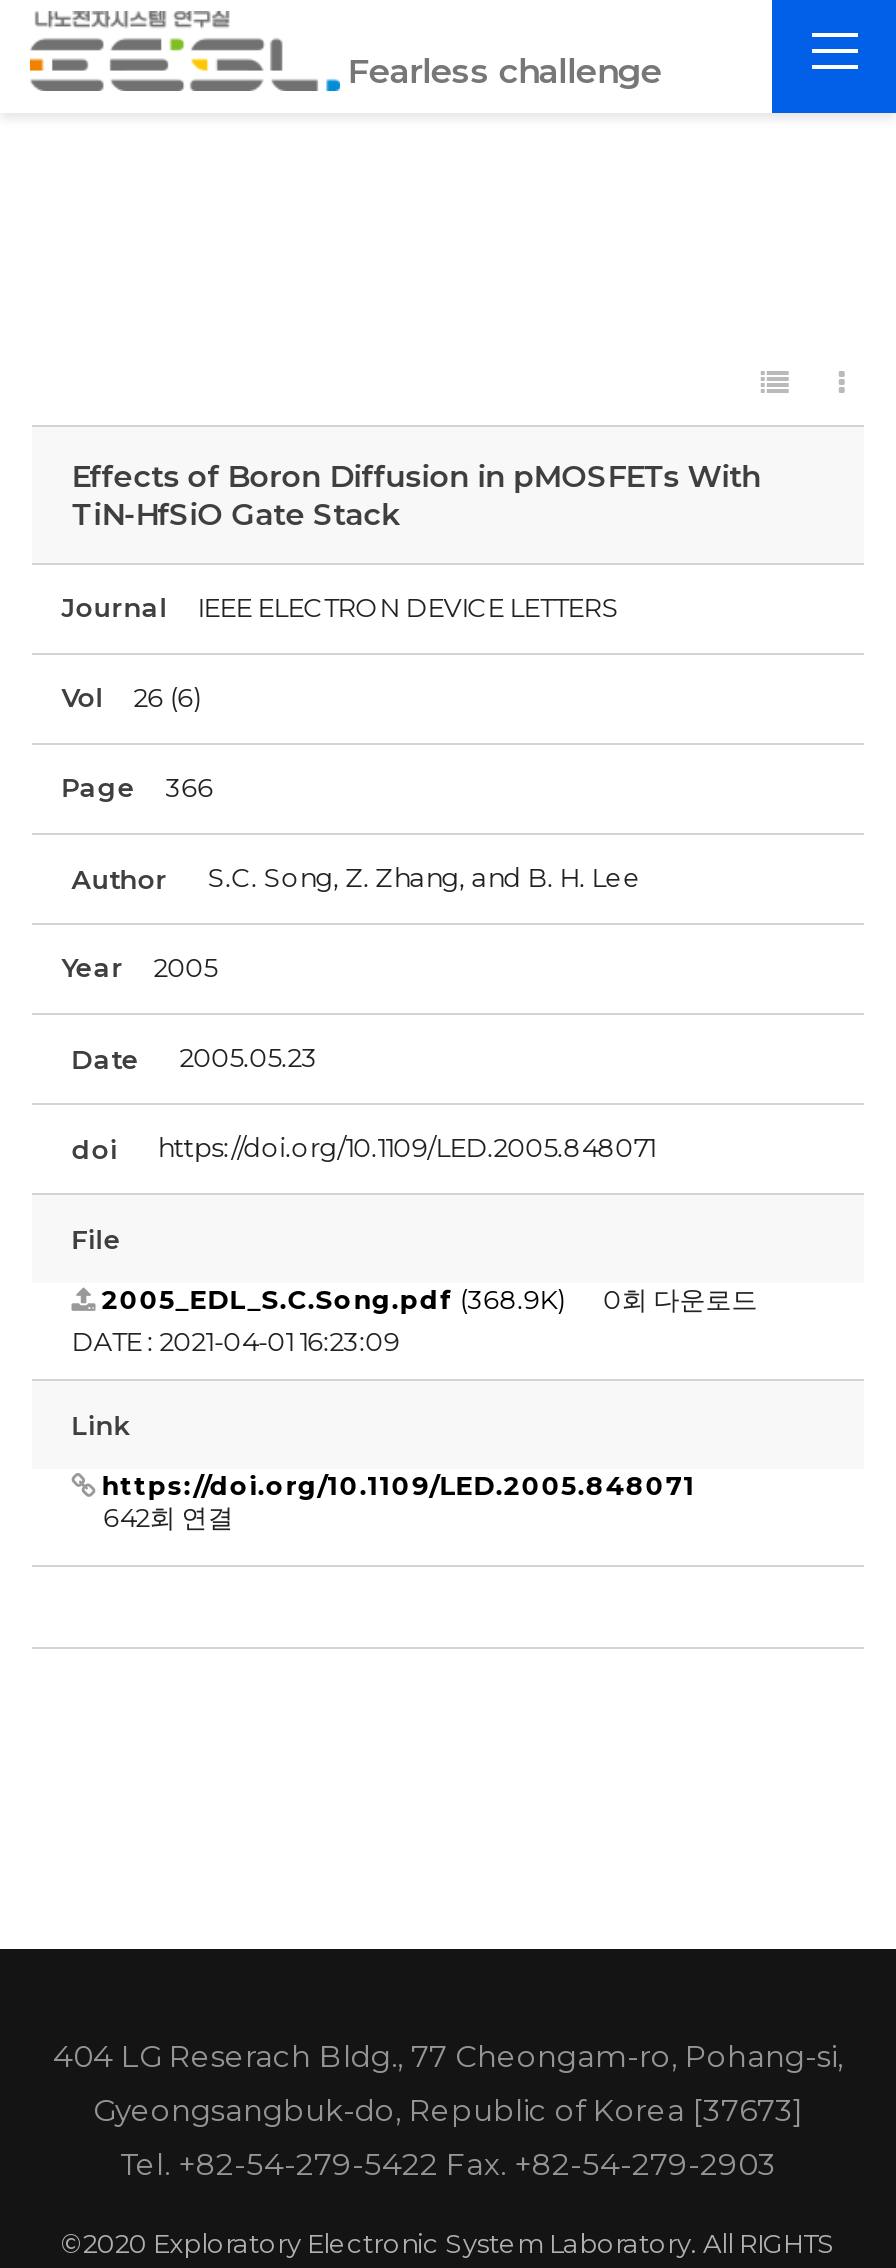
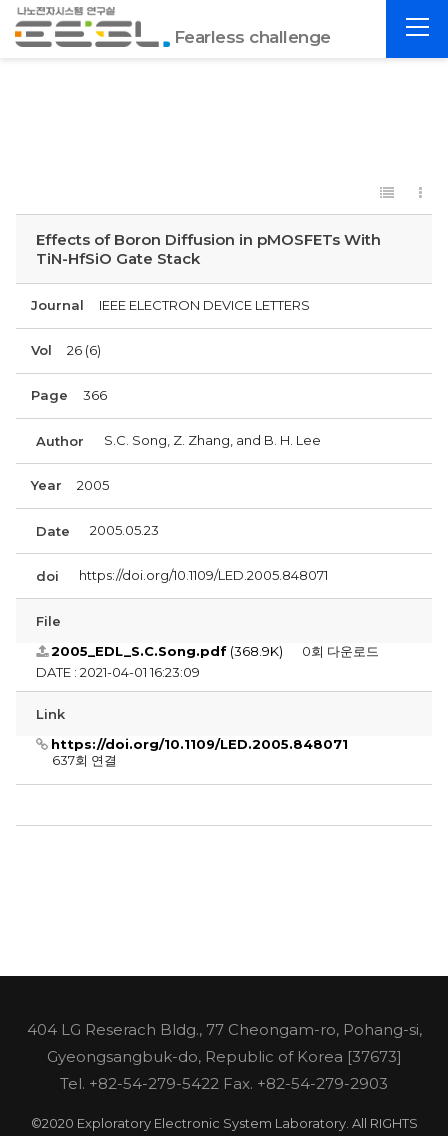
- 642회 연결
+ 637회 연결
